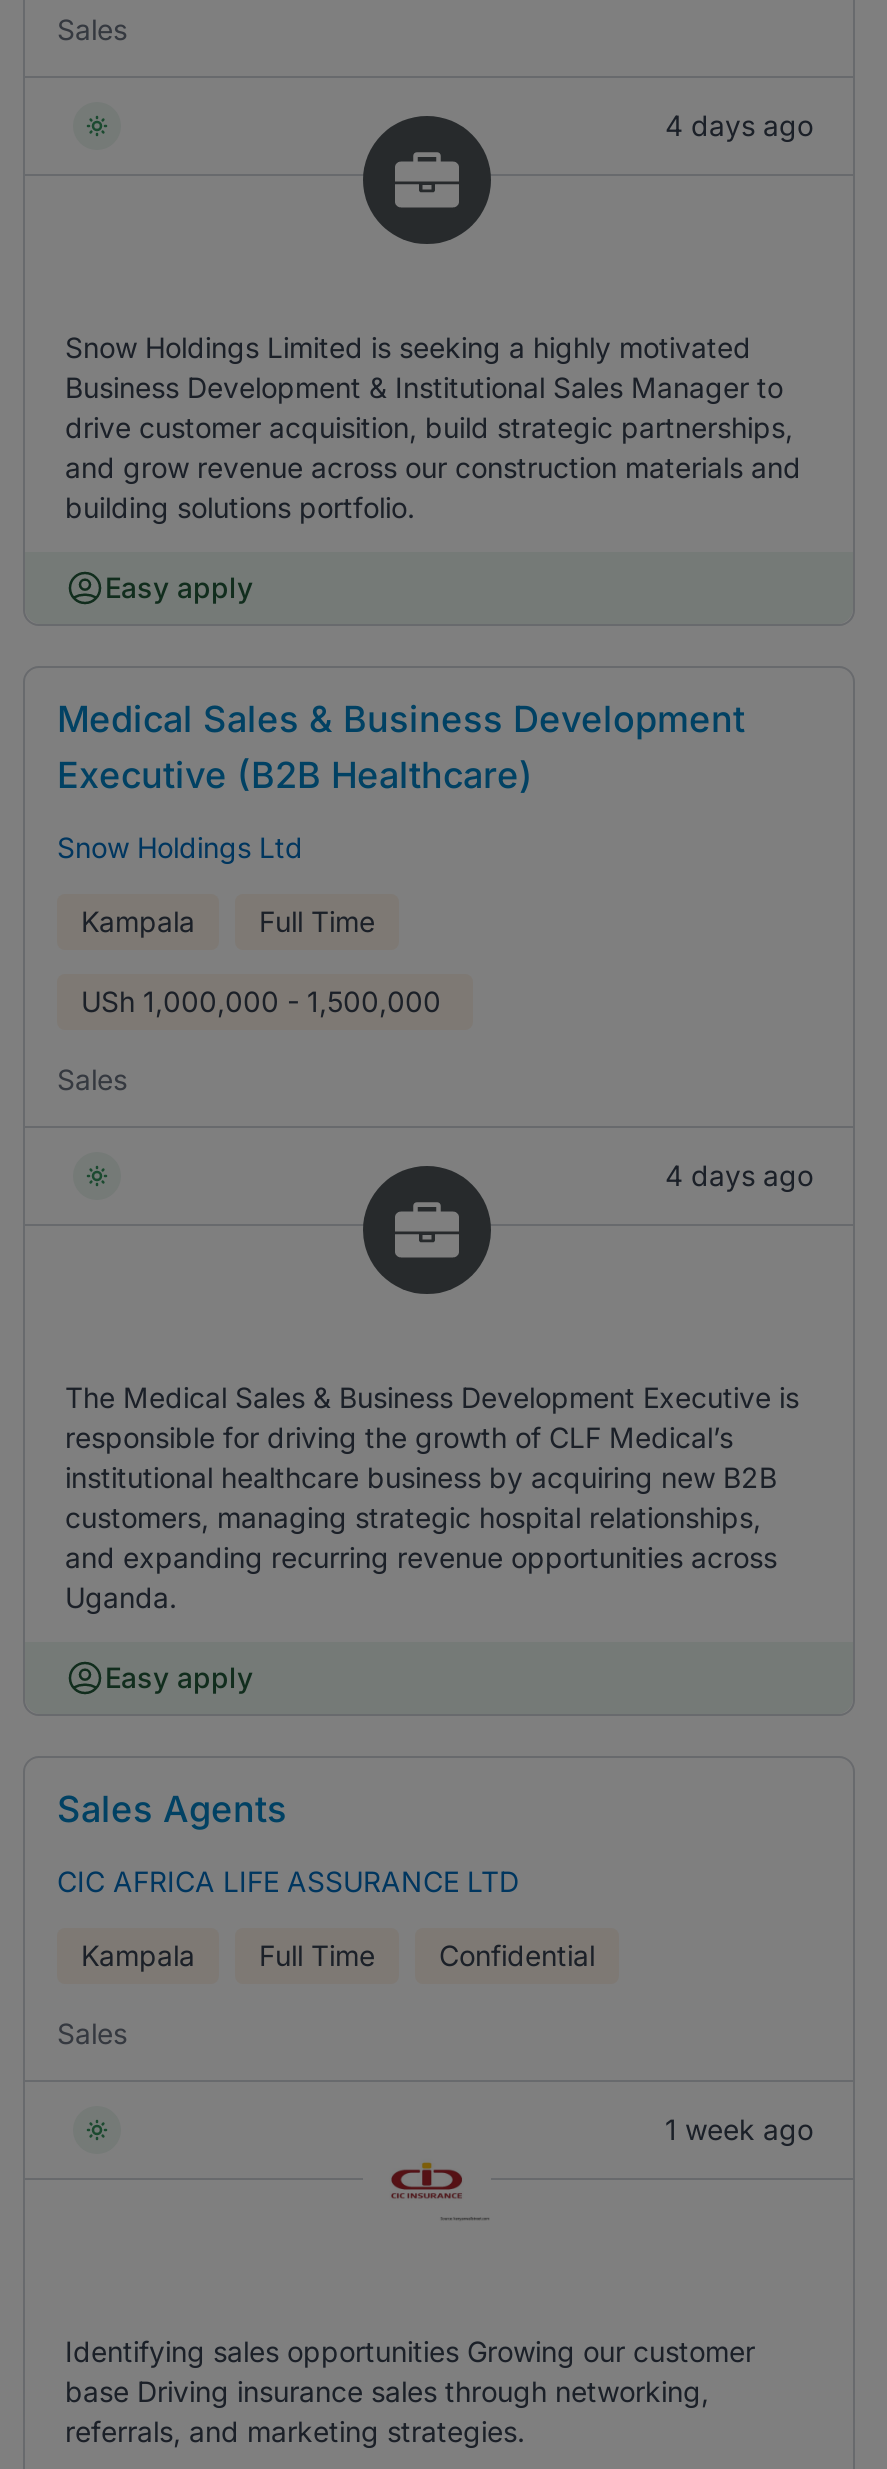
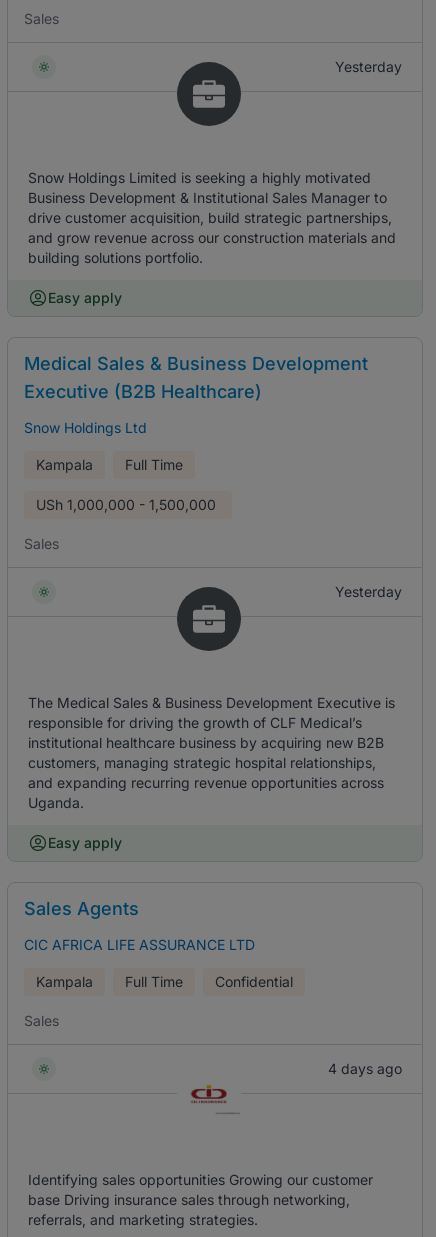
- 4 days ago
+ Yesterday

- 4 days ago
+ Yesterday

- 1 week ago
+ 4 days ago
